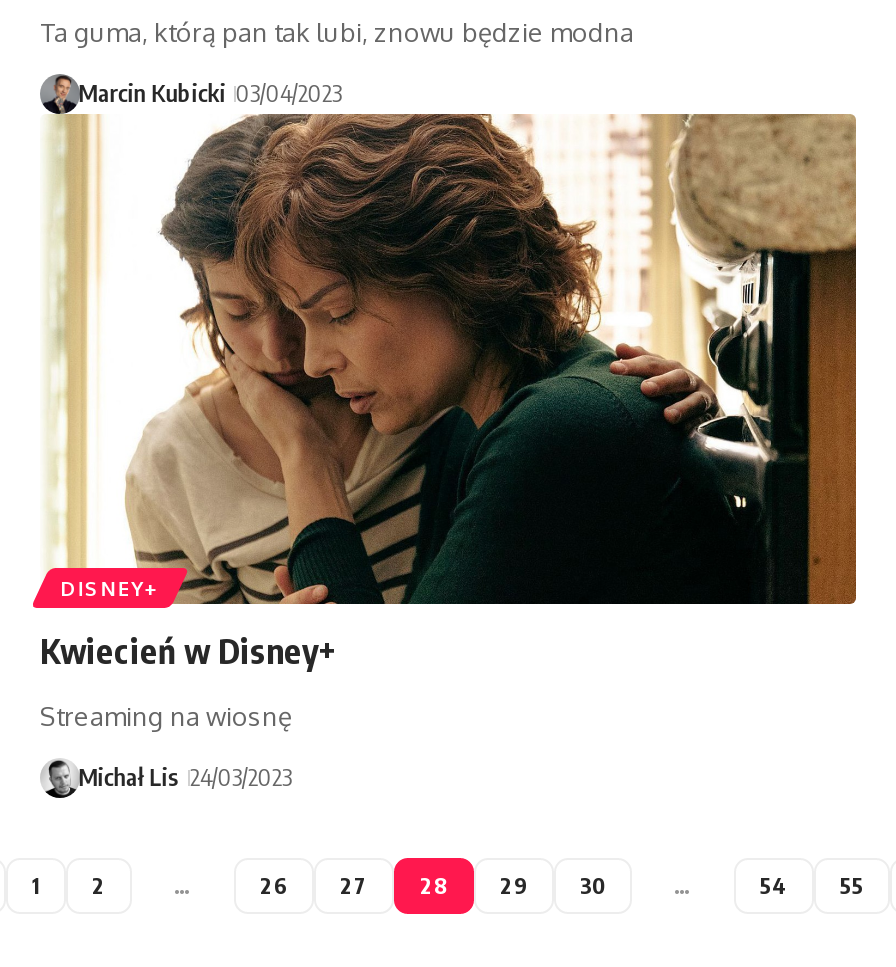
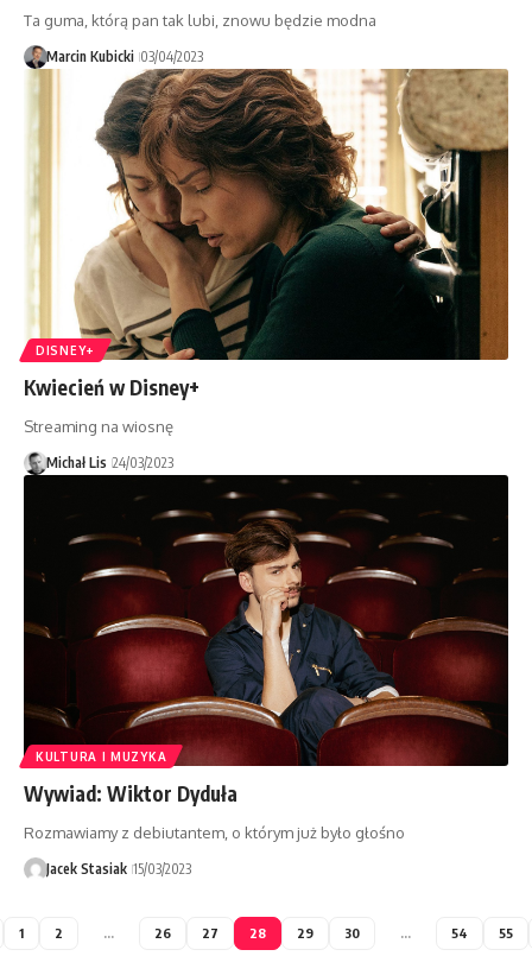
+ [image]
+ KULTURA I MUZYKA
+ Wywiad: Wiktor Dyduła
+ Rozmawiamy z debiutantem, o którym już było głośno
+ Jacek Stasiak 15/03/2023
